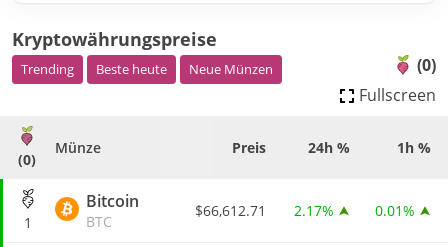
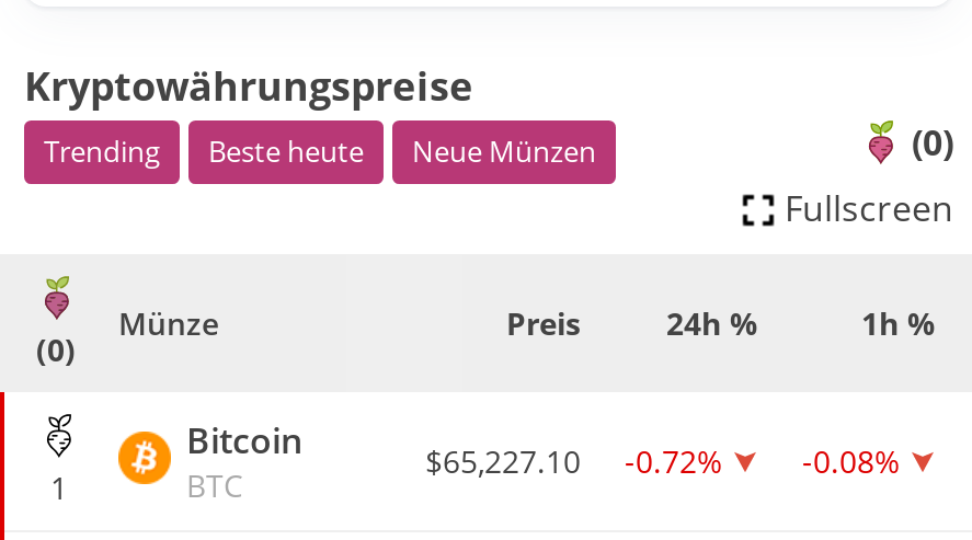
- $66,612.71
+ $65,227.10

- 2.17%
+ -0.72%

- 0.01%
+ -0.08%
